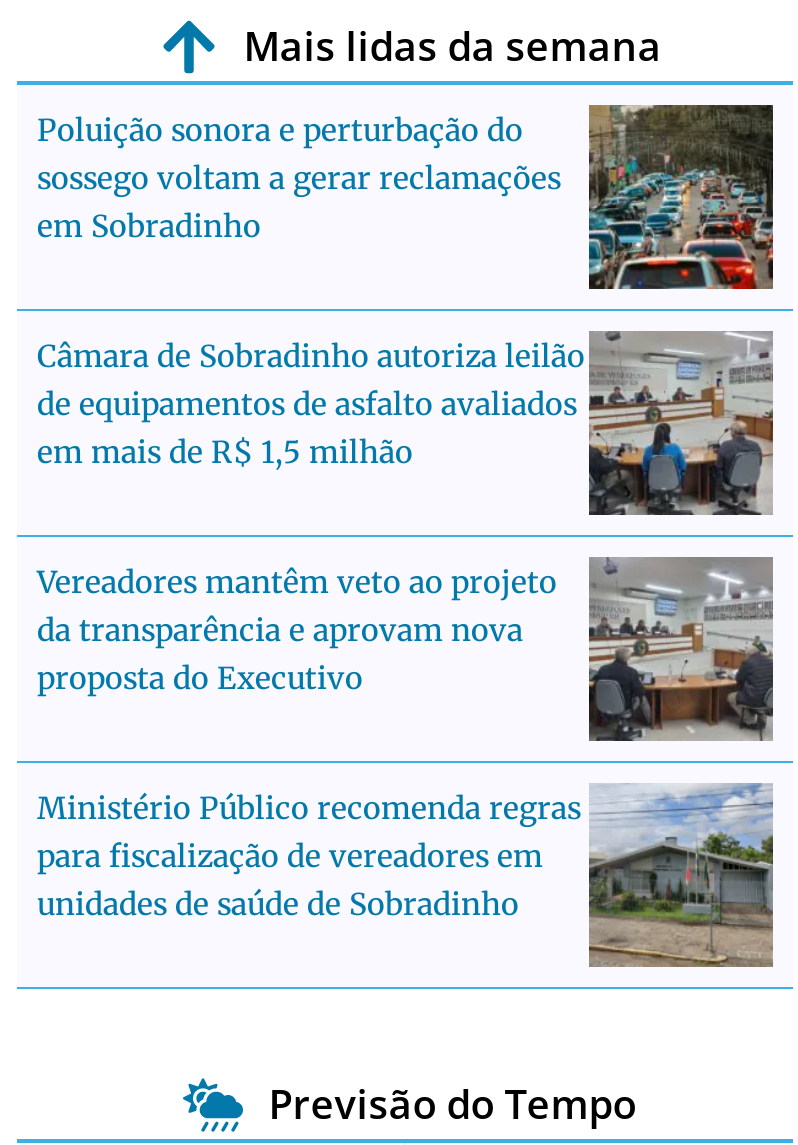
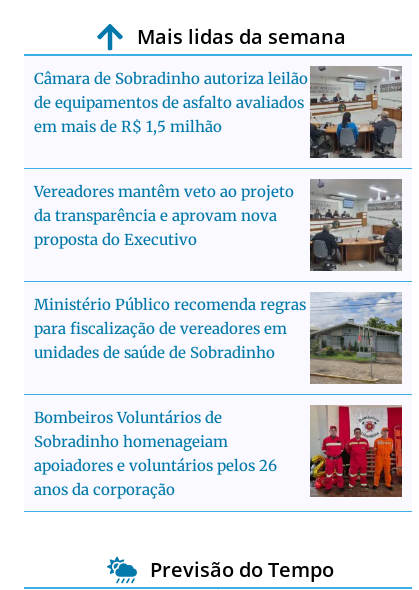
- [image]
- Poluição sonora e perturbação do
- sossego voltam a gerar reclamações
- em Sobradinho

moved up: [image] | Câmara de Sobradinho autoriza leilão | de equipamentos de asfalto avaliados | ... | para fiscalização de vereadores em | unidades de saúde de Sobradinho

+ [image]
+ Bombeiros Voluntários de
+ Sobradinho homenageiam
+ apoiadores e voluntários pelos 26
+ anos da corporação
